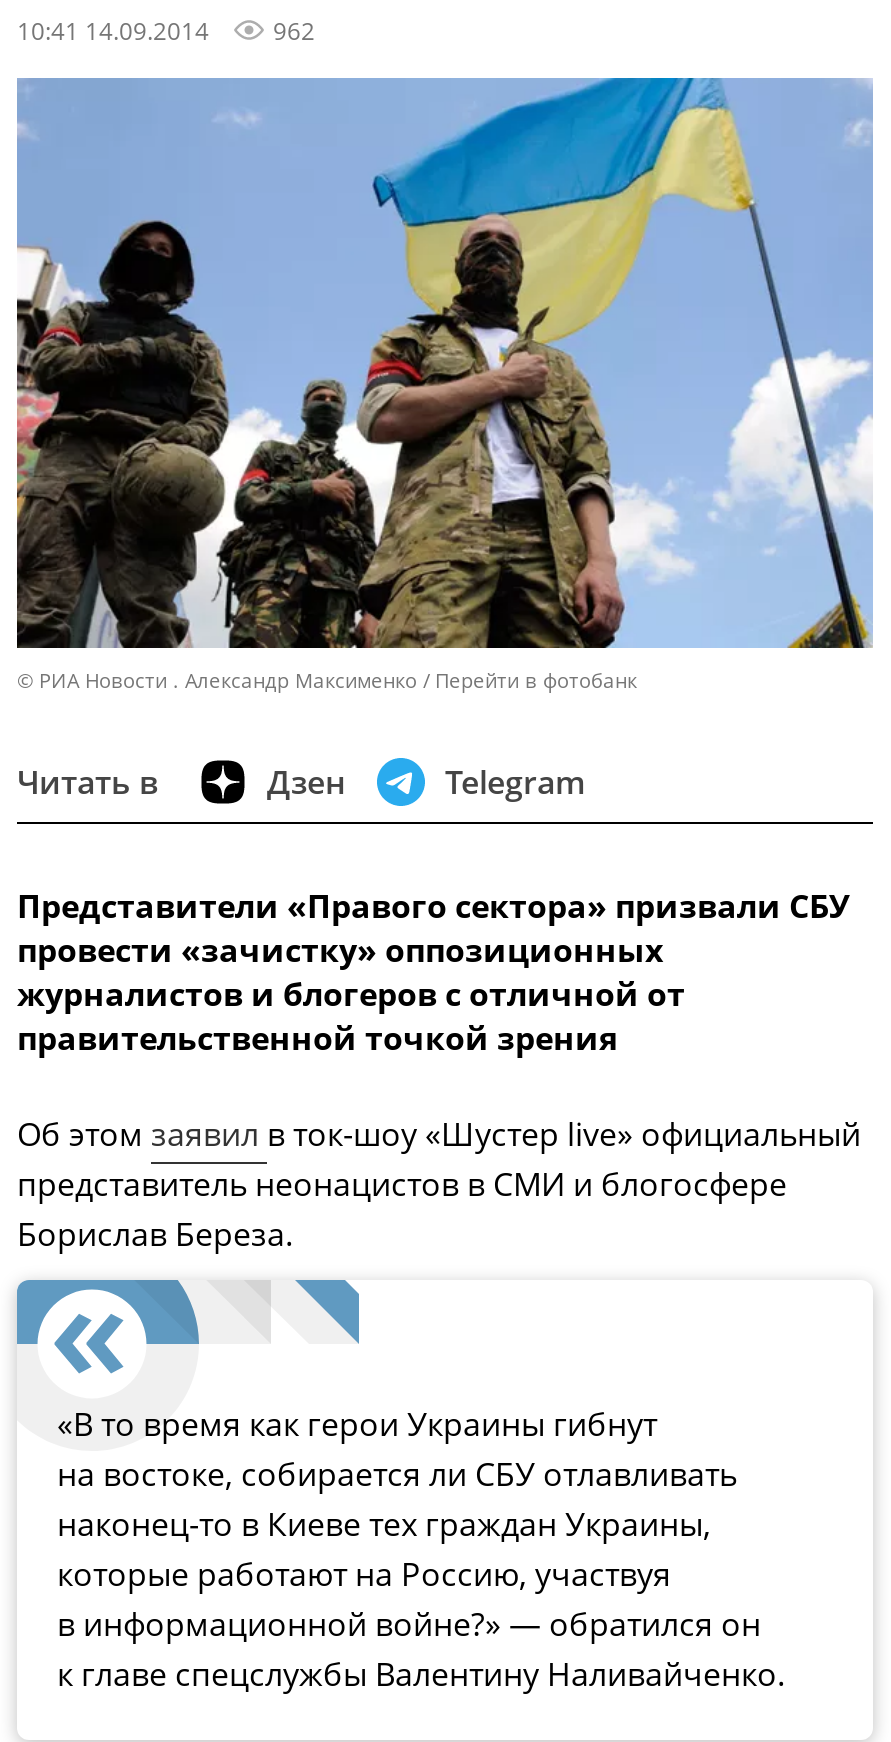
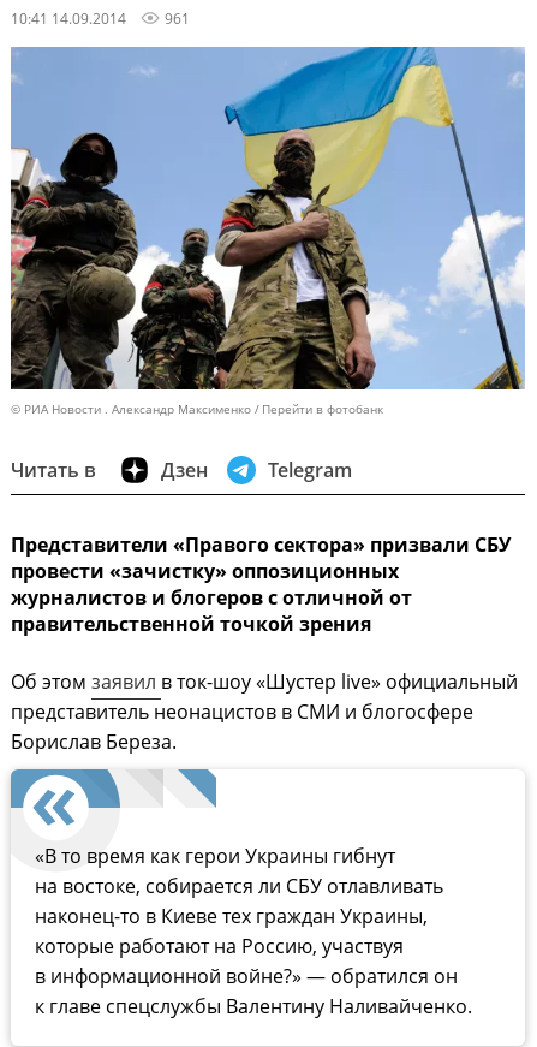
- 10:41 14.09.2014 962
+ 10:41 14.09.2014 961
